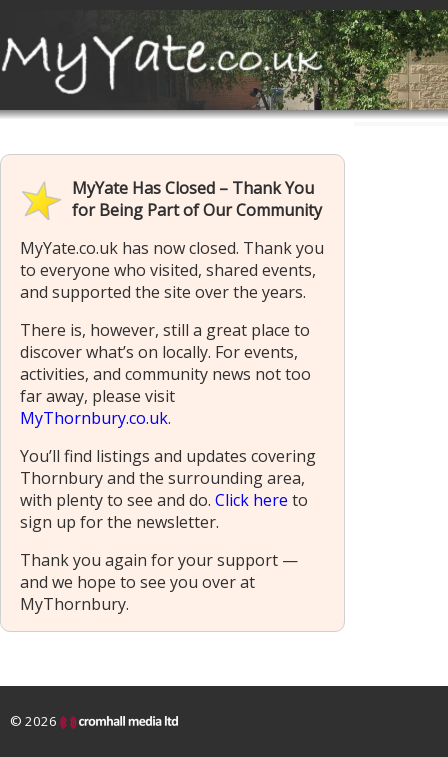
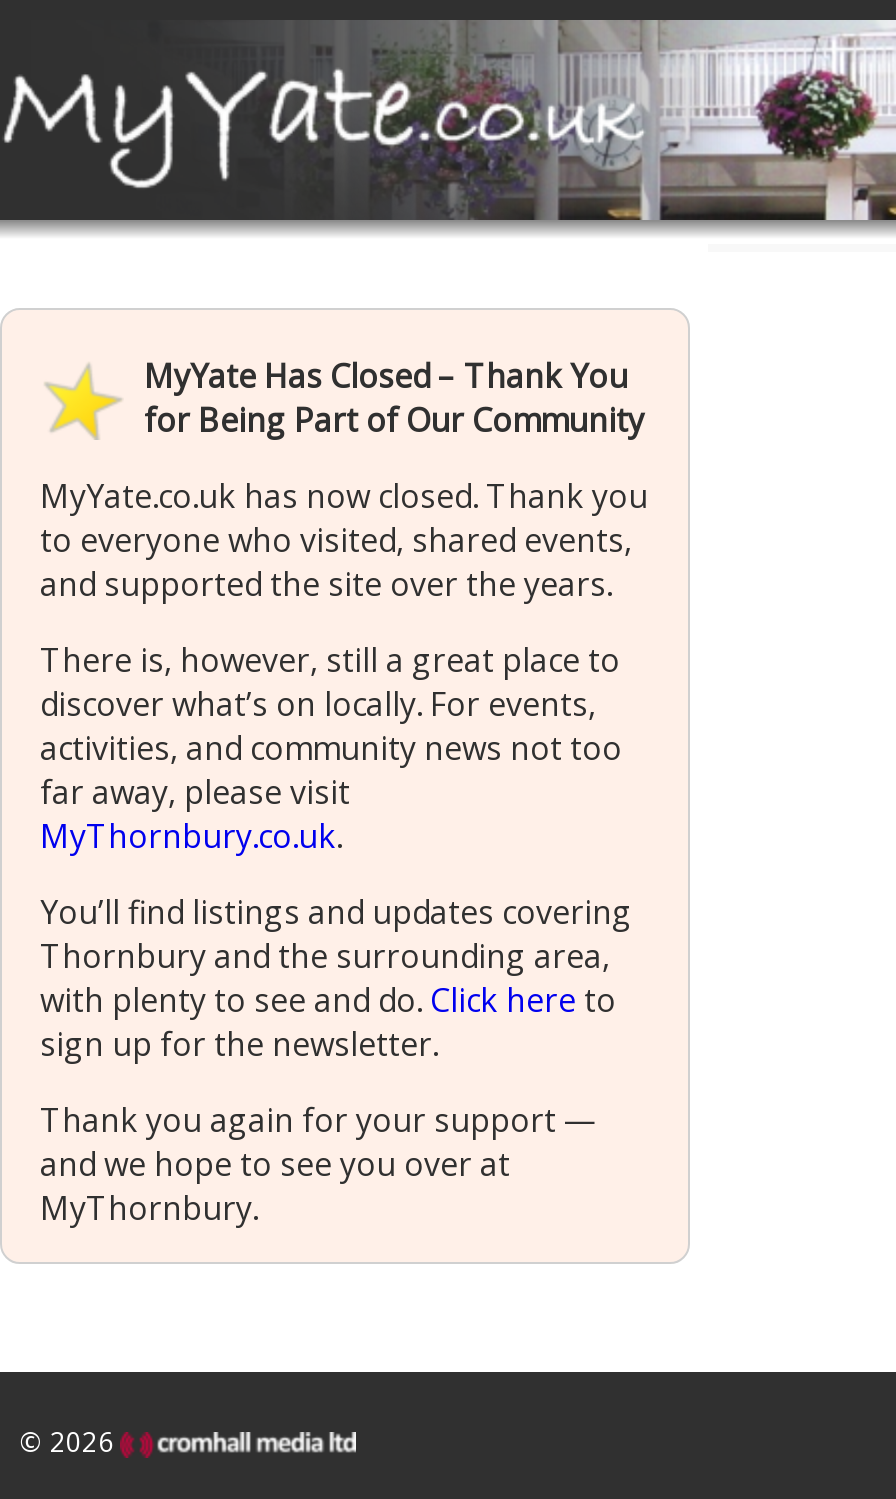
- [image]
+ [image]
